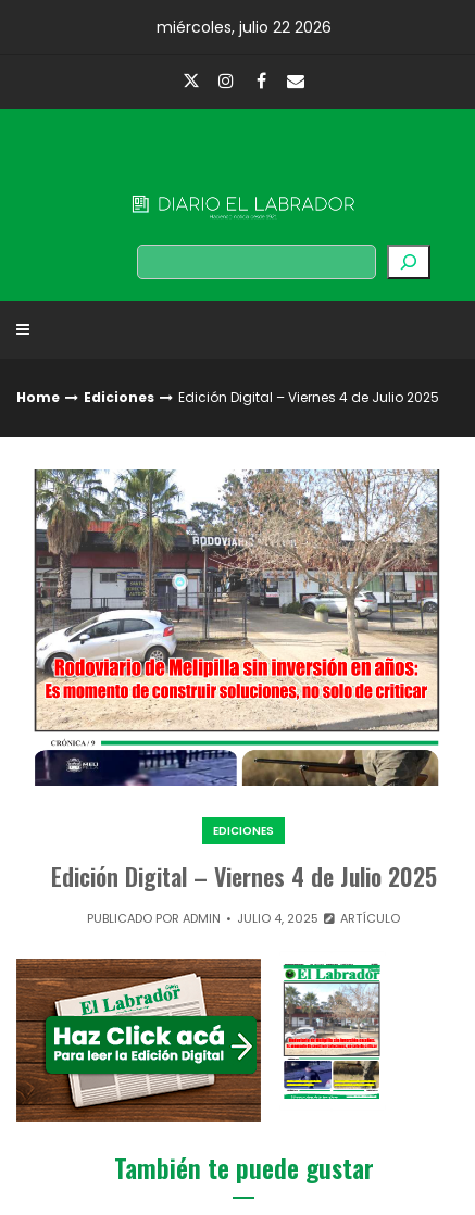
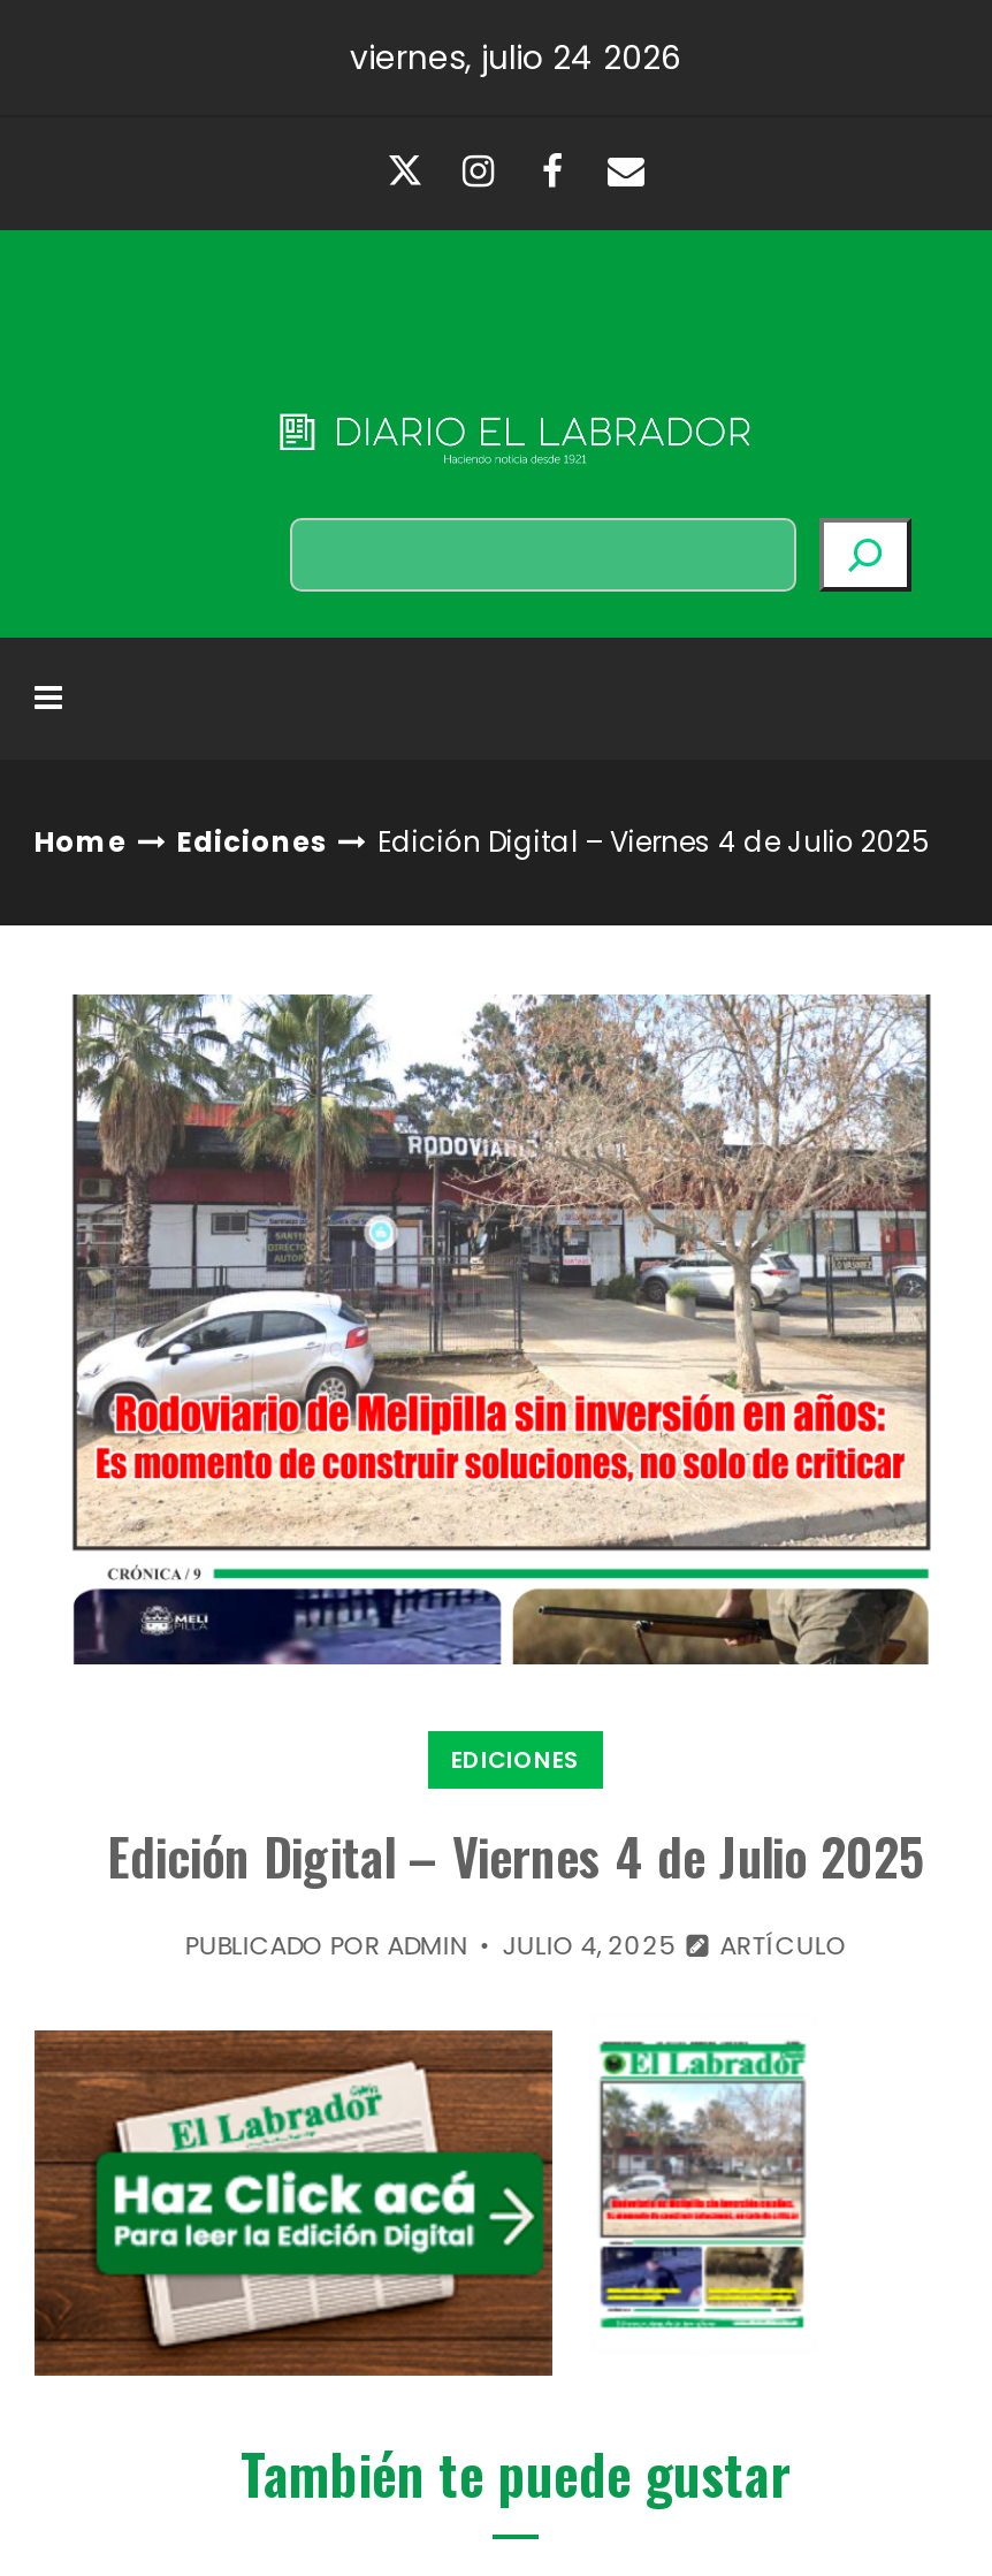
- miércoles, julio 22 2026
+ viernes, julio 24 2026
